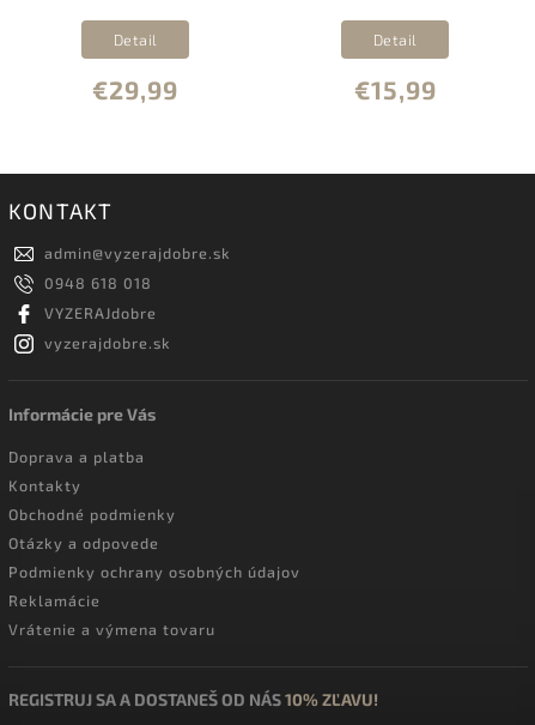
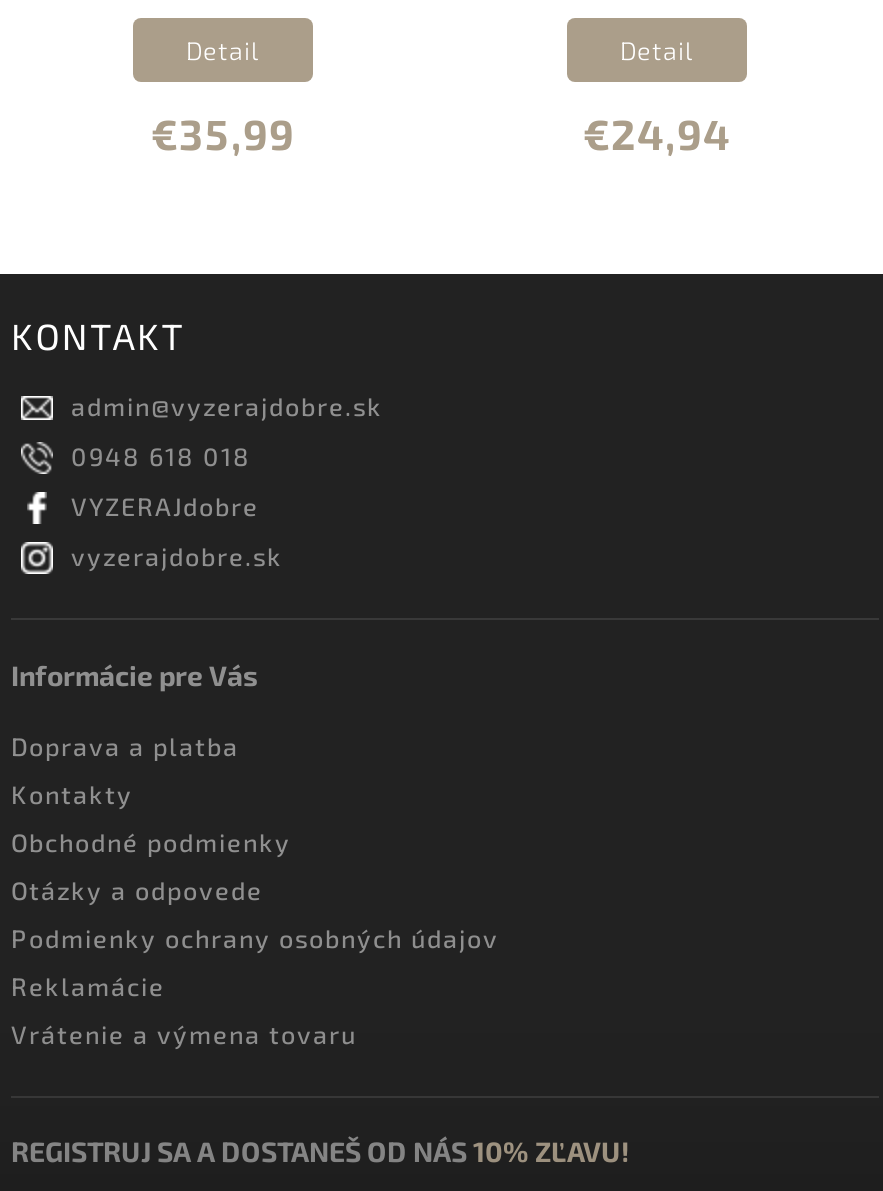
- €29,99
+ €35,99

- €15,99
+ €24,94
